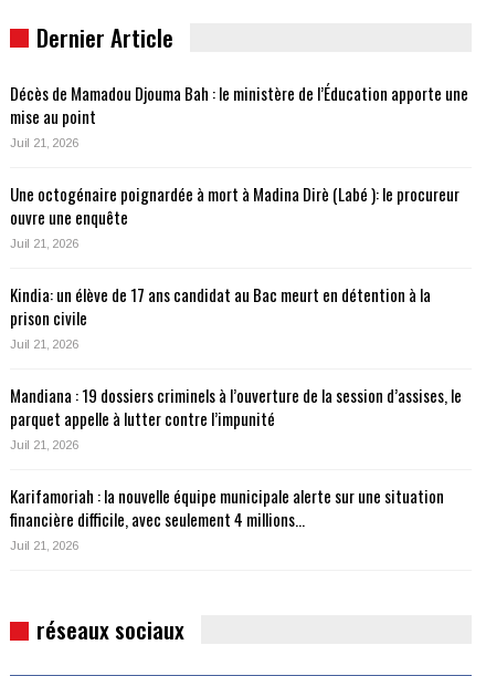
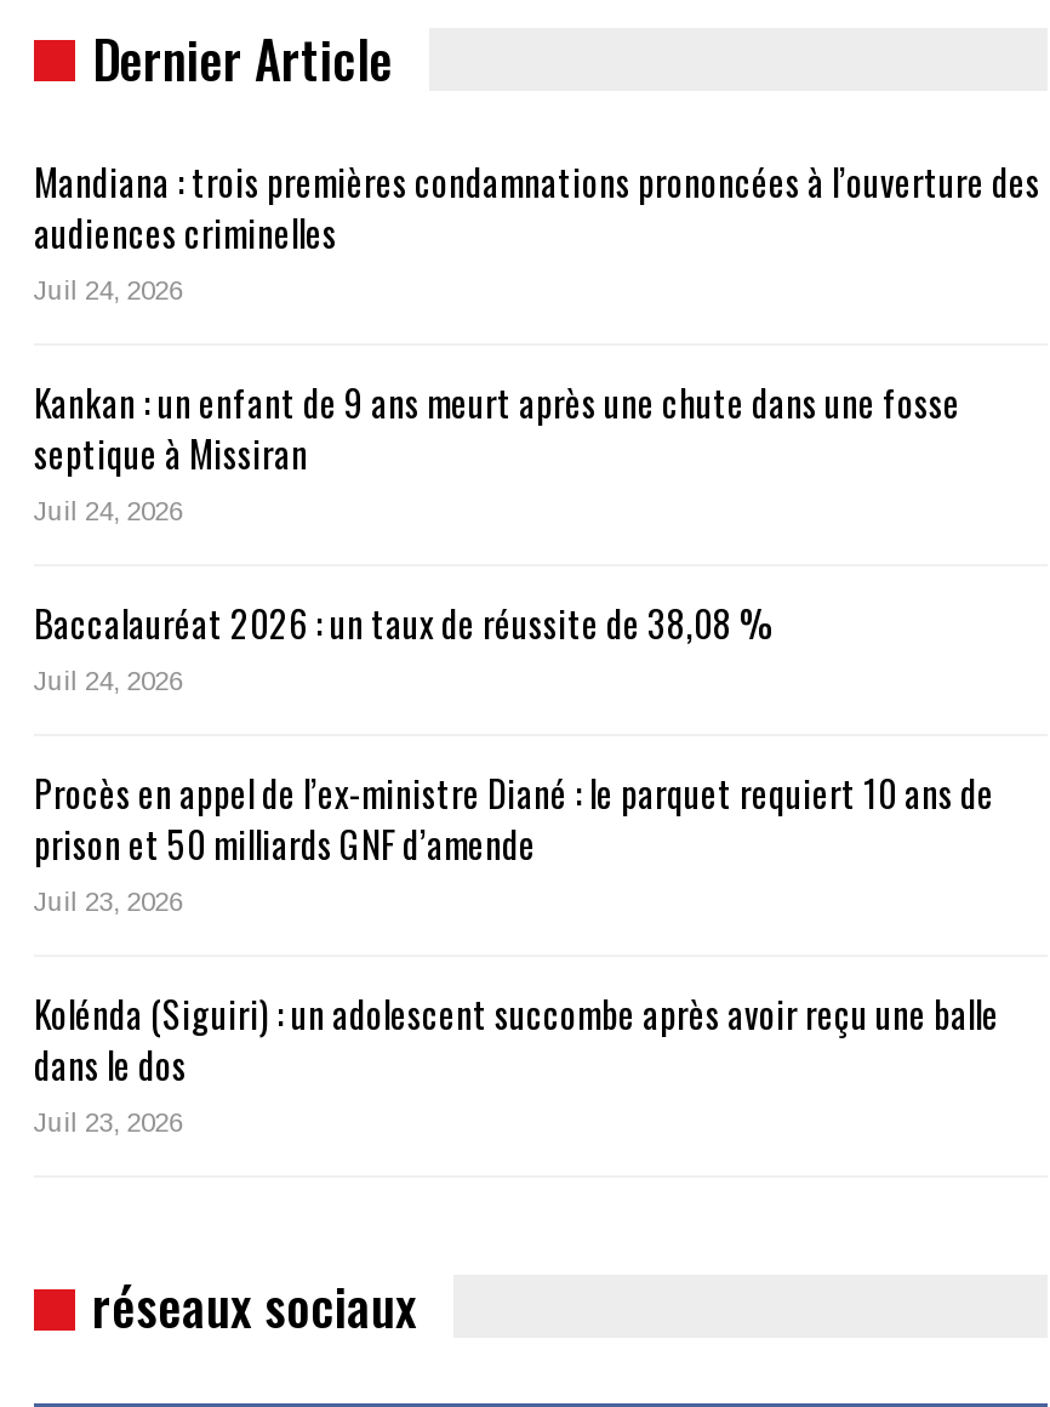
- Décès de Mamadou Djouma Bah : le ministère de l’Éducation apporte une
- mise au point
- Juil 21, 2026
+ Mandiana : trois premières condamnations prononcées à l’ouverture des
+ audiences criminelles
+ Juil 24, 2026

- Une octogénaire poignardée à mort à Madina Dirè (Labé ): le procureur
- ouvre une enquête
- Juil 21, 2026
+ Kankan : un enfant de 9 ans meurt après une chute dans une fosse
+ septique à Missiran
+ Juil 24, 2026

- Kindia: un élève de 17 ans candidat au Bac meurt en détention à la
- prison civile
- Juil 21, 2026
+ Baccalauréat 2026 : un taux de réussite de 38,08 %
+ Juil 24, 2026

- Mandiana : 19 dossiers criminels à l’ouverture de la session d’assises, le
- parquet appelle à lutter contre l’impunité
- Juil 21, 2026
+ Procès en appel de l’ex-ministre Diané : le parquet requiert 10 ans de
+ prison et 50 milliards GNF d’amende
+ Juil 23, 2026

- Karifamoriah : la nouvelle équipe municipale alerte sur une situation
- financière difficile, avec seulement 4 millions…
- Juil 21, 2026
+ Kolénda (Siguiri) : un adolescent succombe après avoir reçu une balle
+ dans le dos
+ Juil 23, 2026
